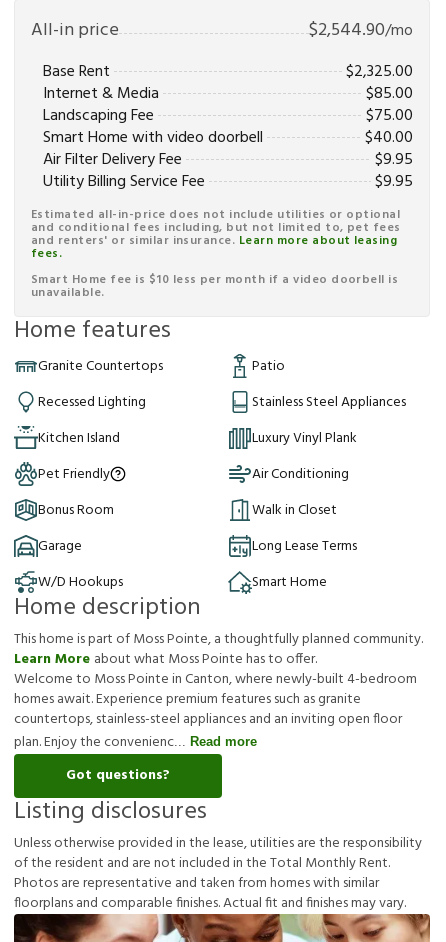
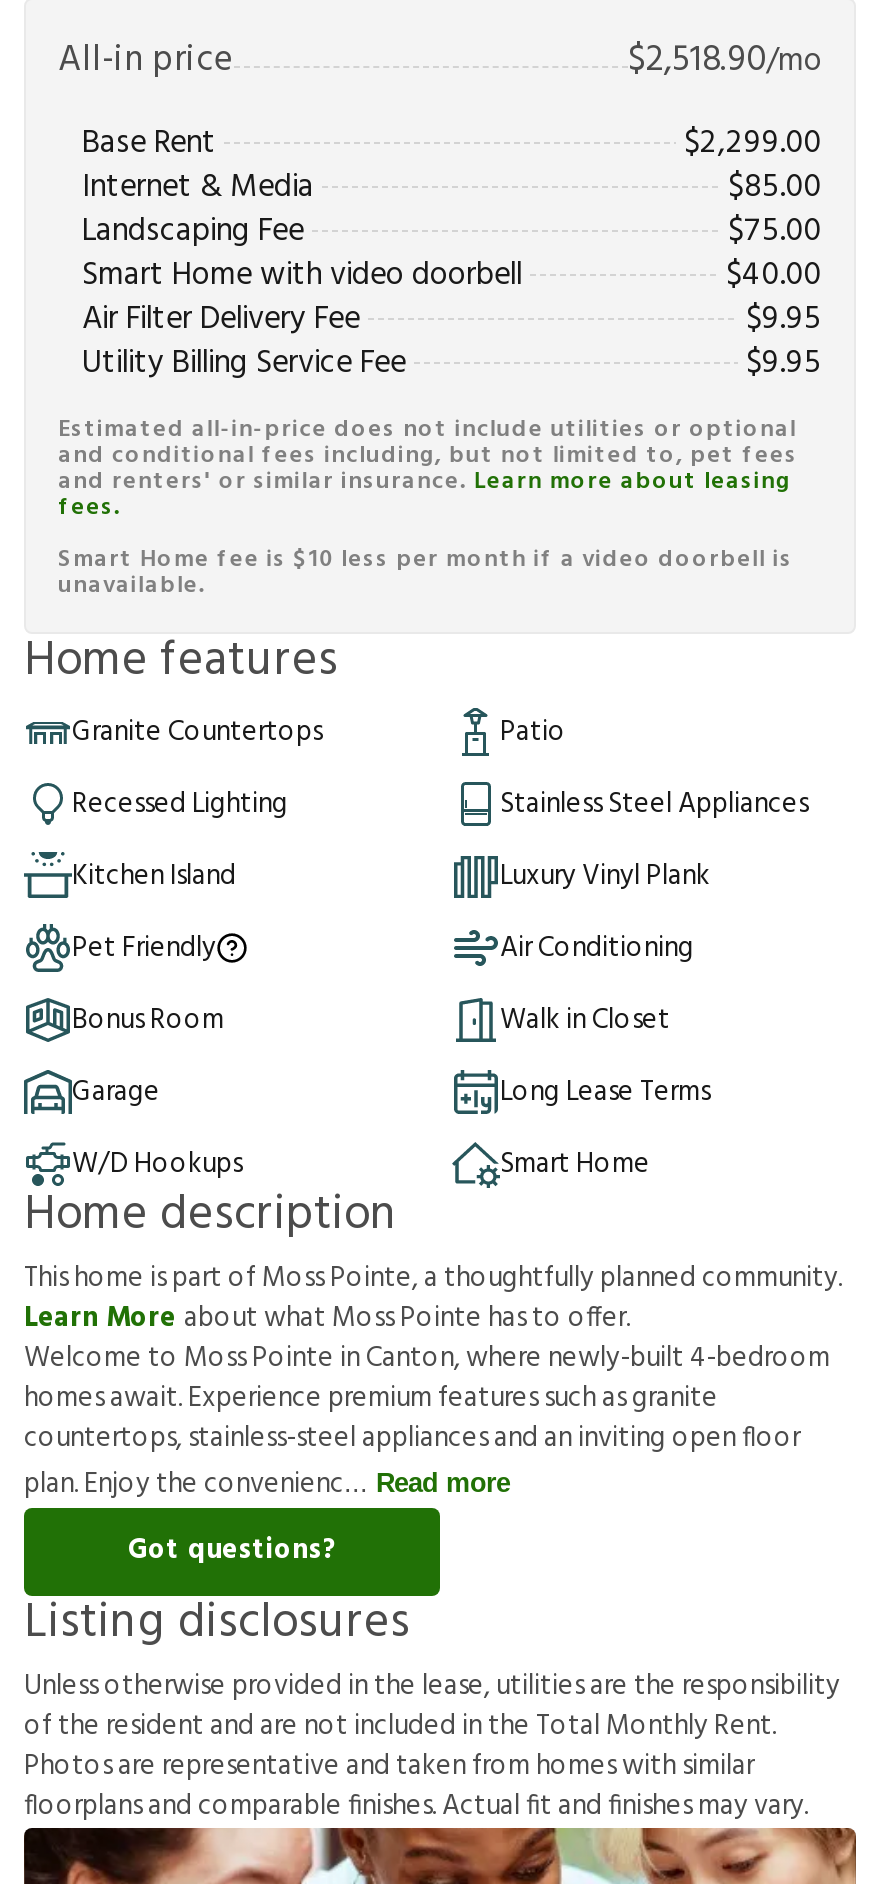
- $2,544.90/mo
+ $2,518.90/mo

- $2,325.00
+ $2,299.00
